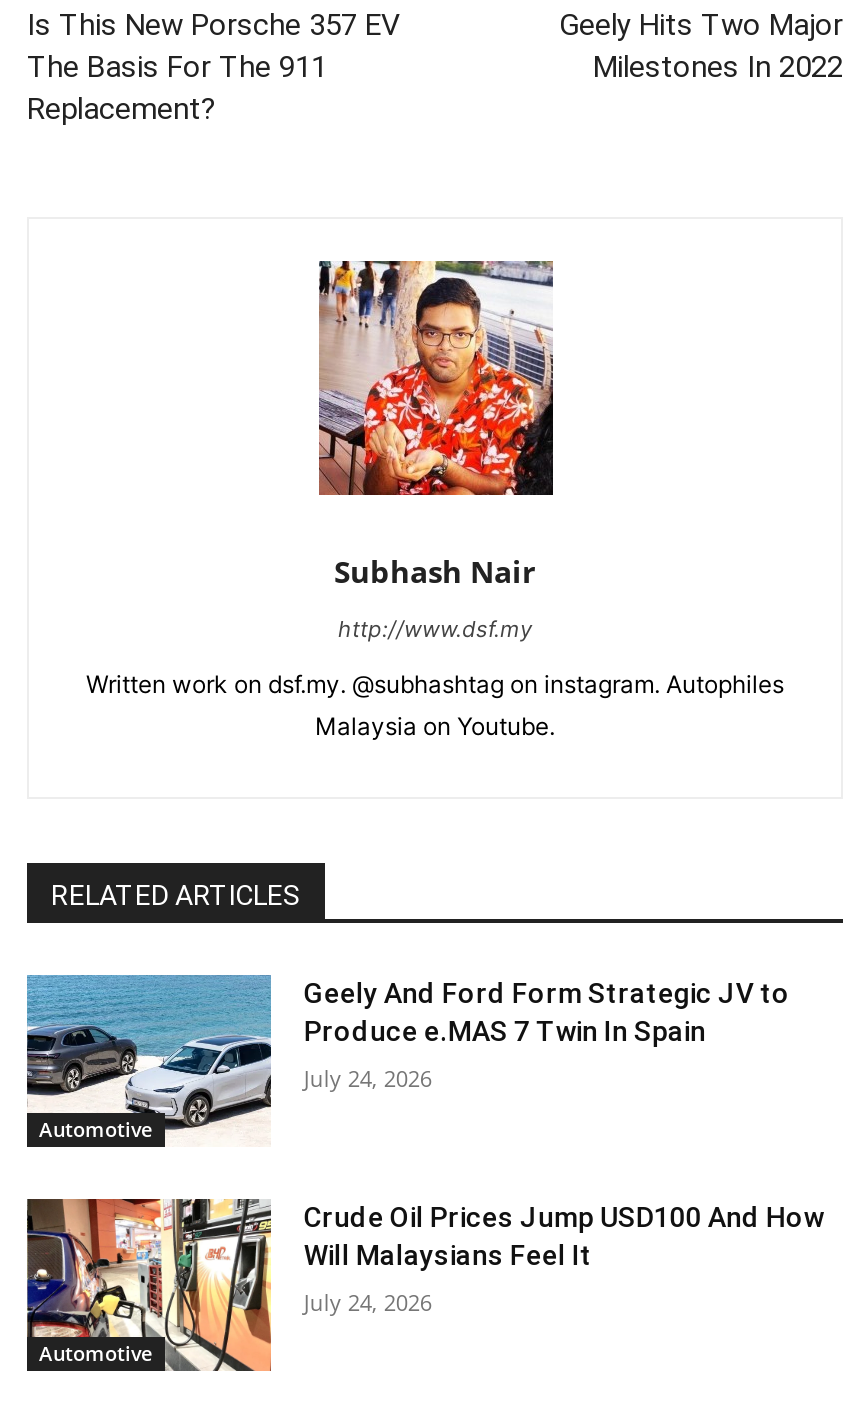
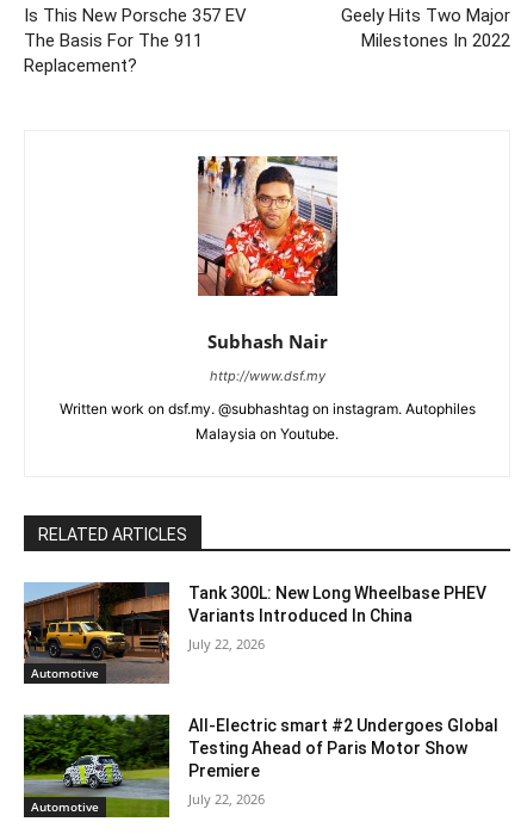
- [image]
- Geely And Ford Form Strategic JV to
- Produce e.MAS 7 Twin In Spain
+ [image]
+ Tank 300L: New Long Wheelbase PHEV
+ Variants Introduced In China

- July 24, 2026
+ July 22, 2026

- [image]
- Crude Oil Prices Jump USD100 And How
- Will Malaysians Feel It
+ [image]
+ All-Electric smart #2 Undergoes Global
+ Testing Ahead of Paris Motor Show
+ Premiere

- July 24, 2026
+ July 22, 2026
